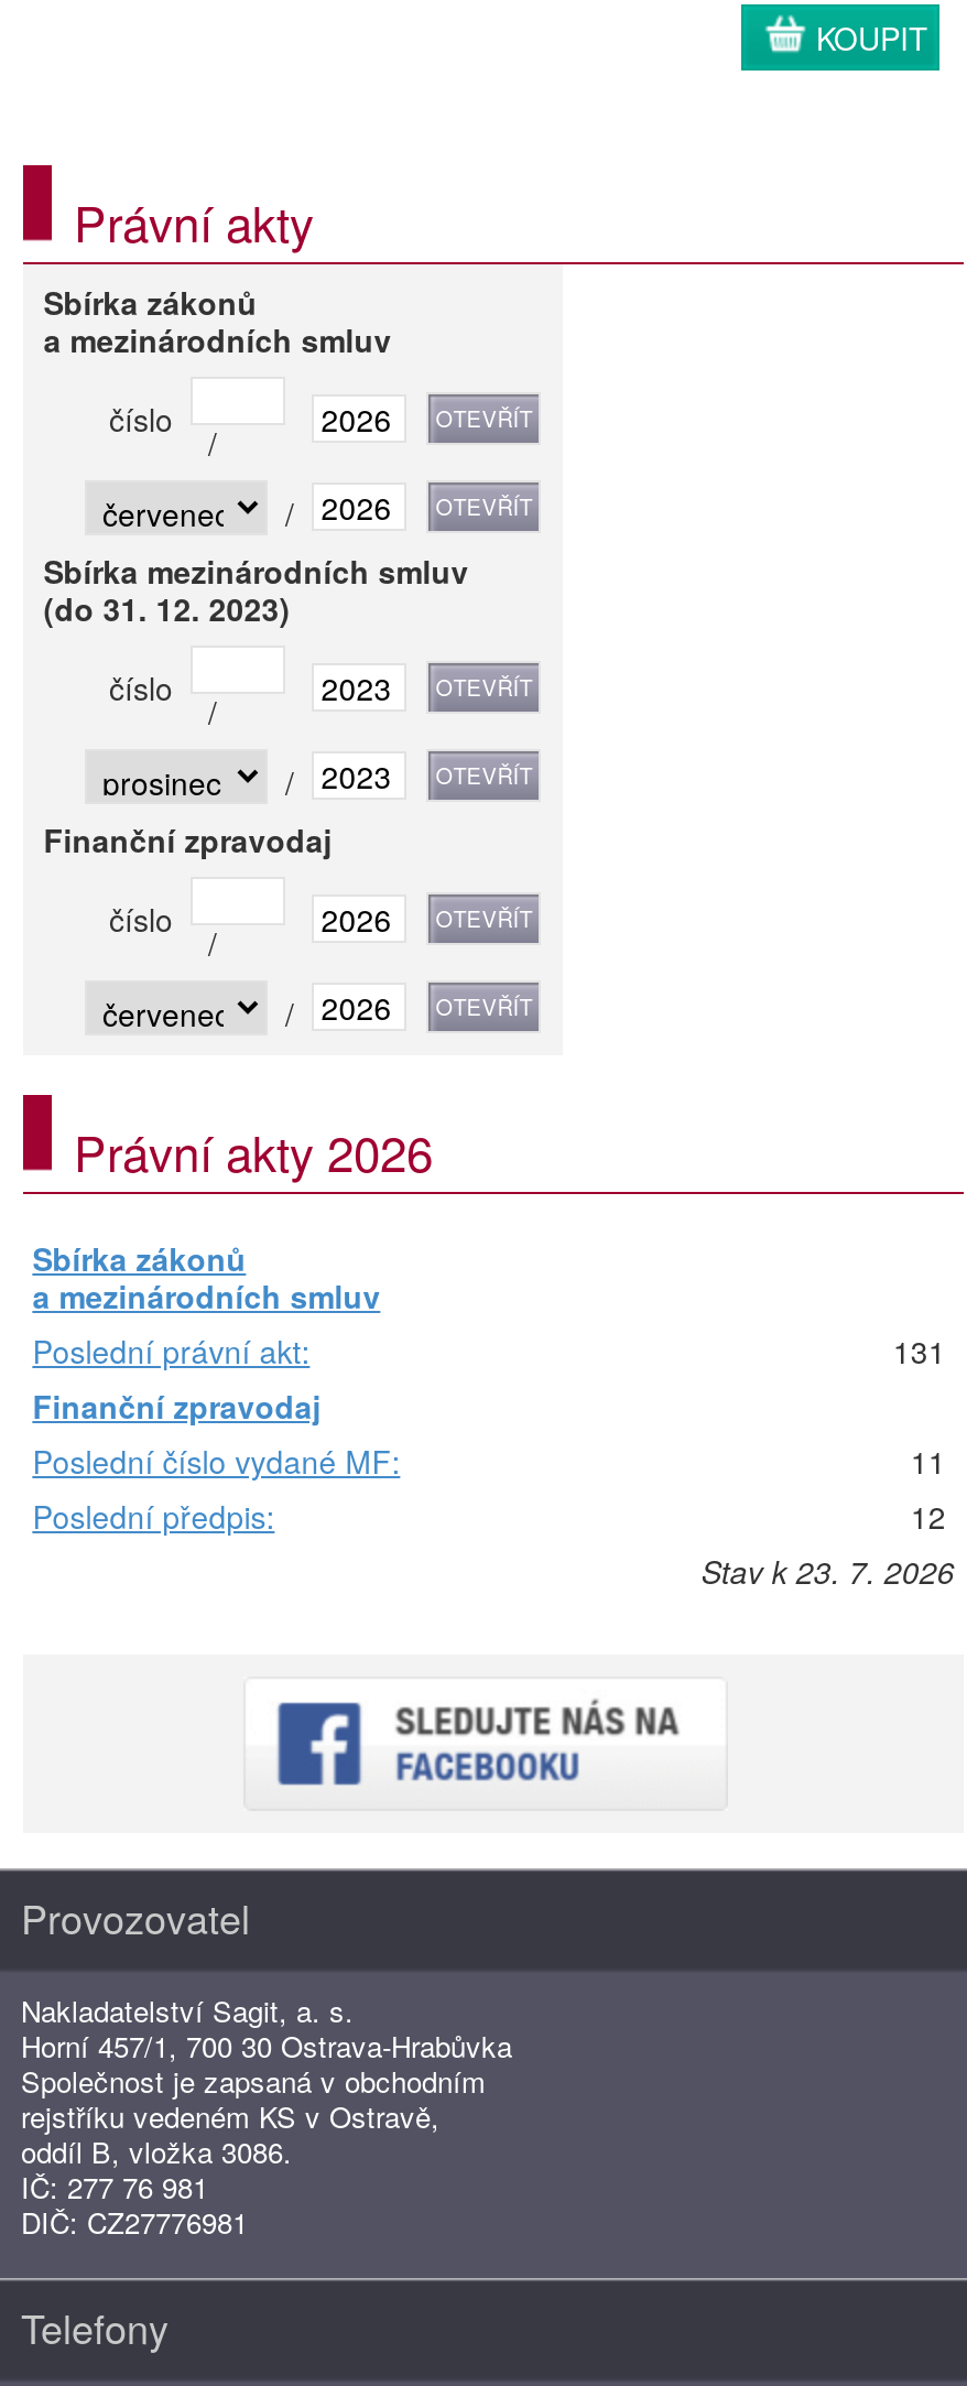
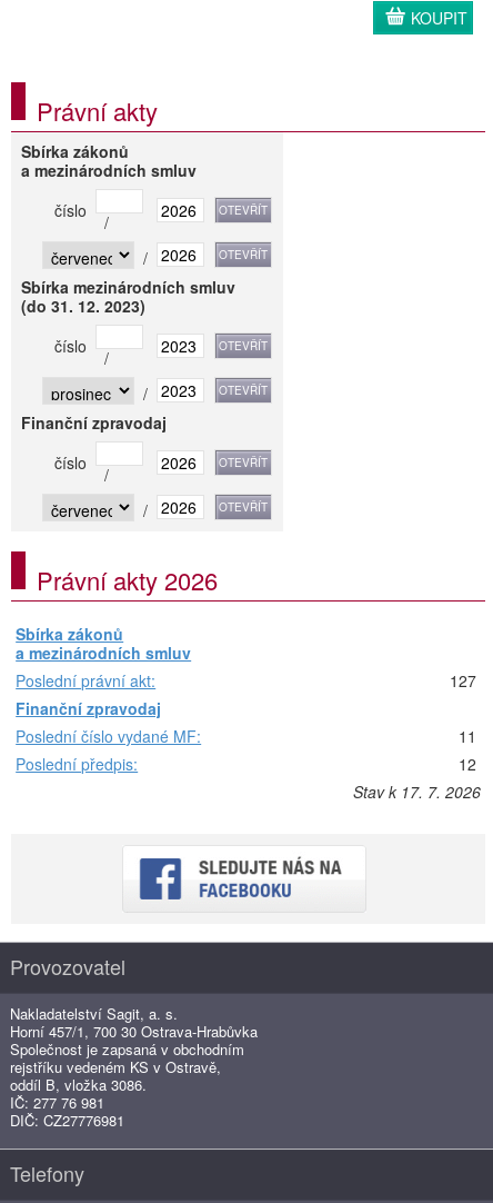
- 131
+ 127

- Stav k 23. 7. 2026
+ Stav k 17. 7. 2026
